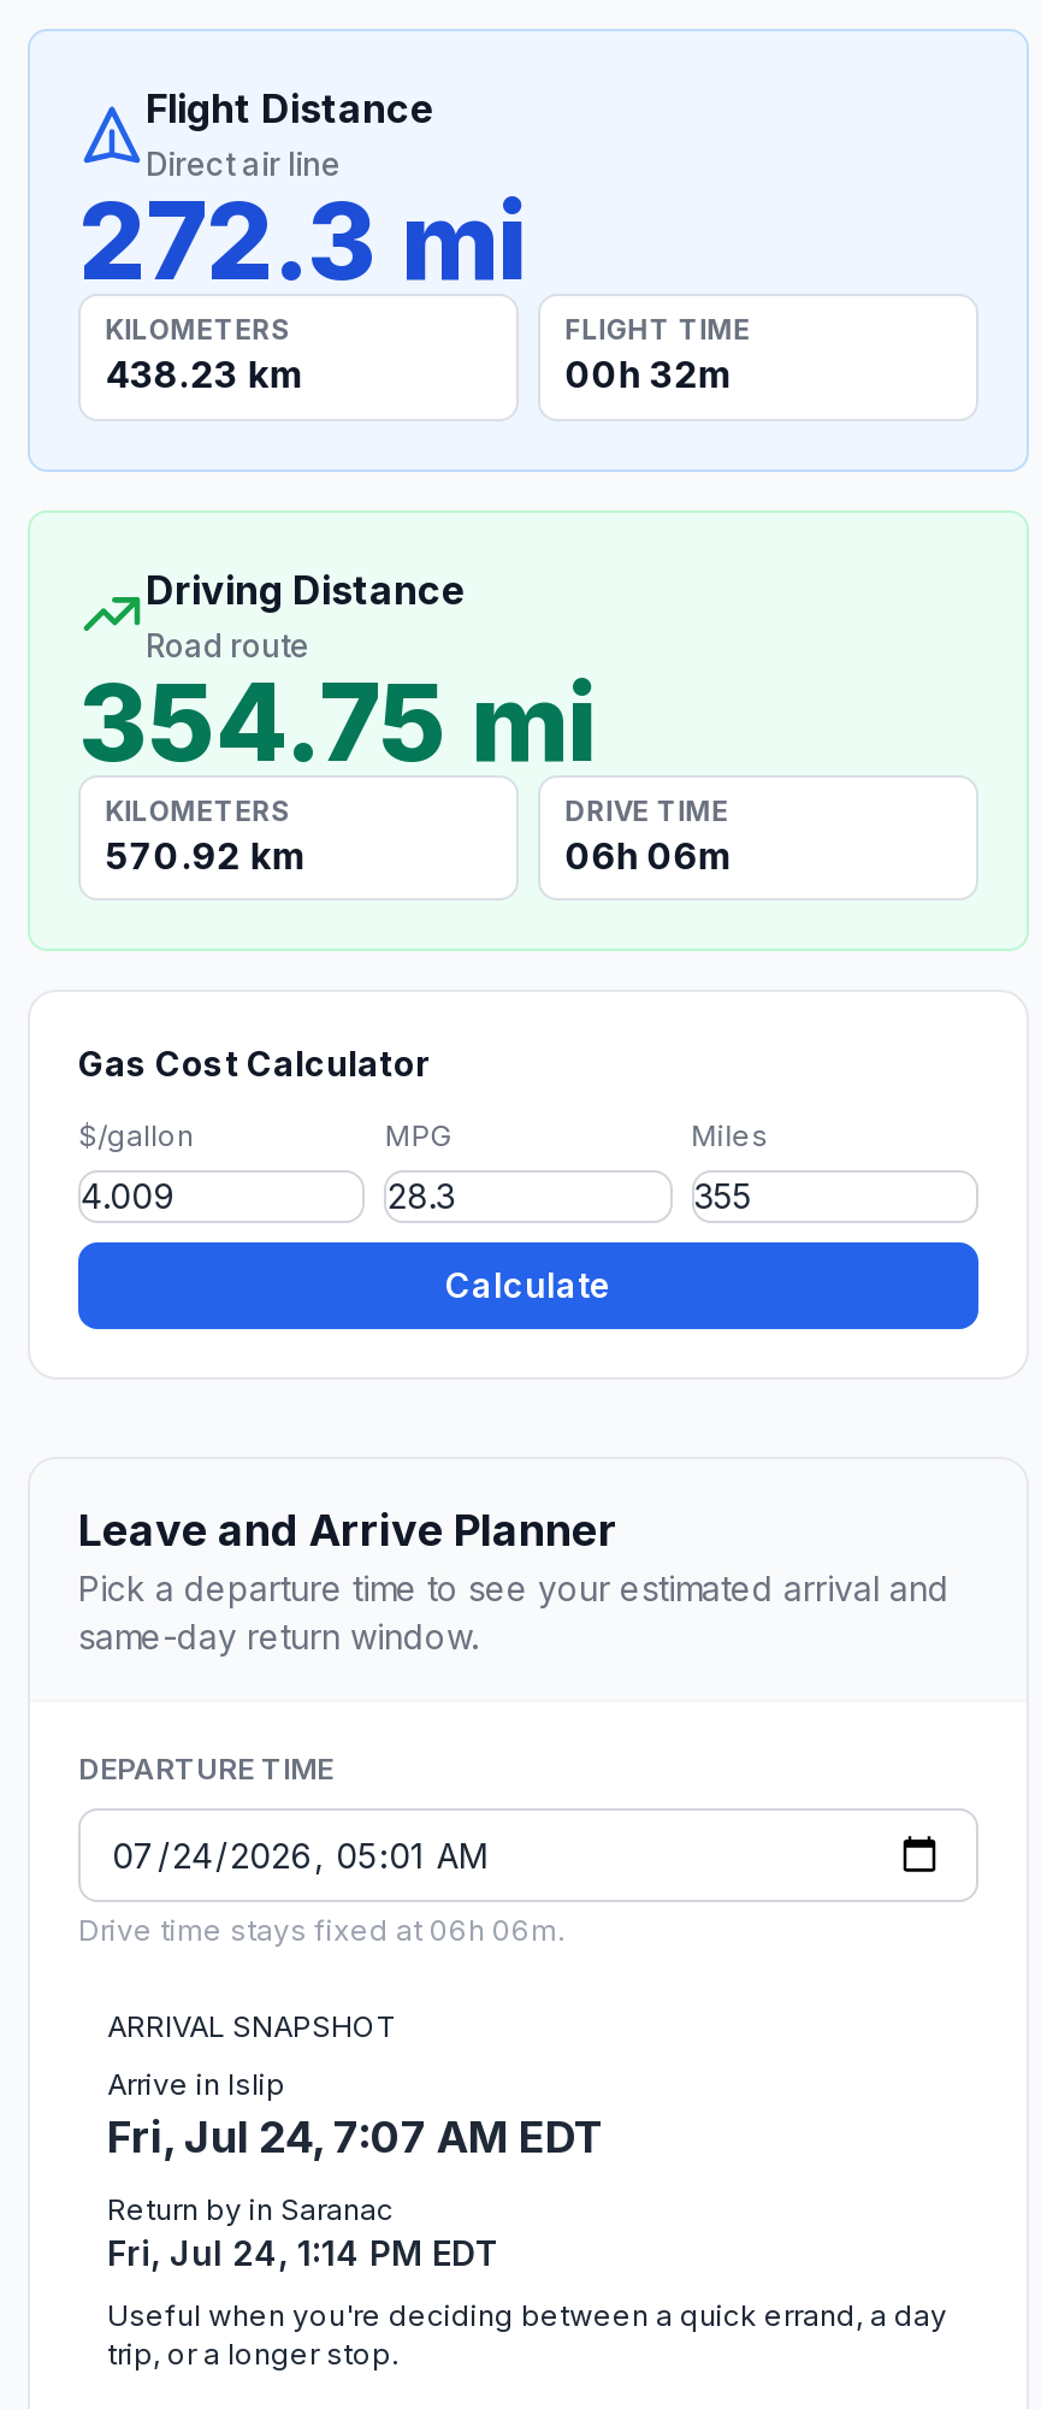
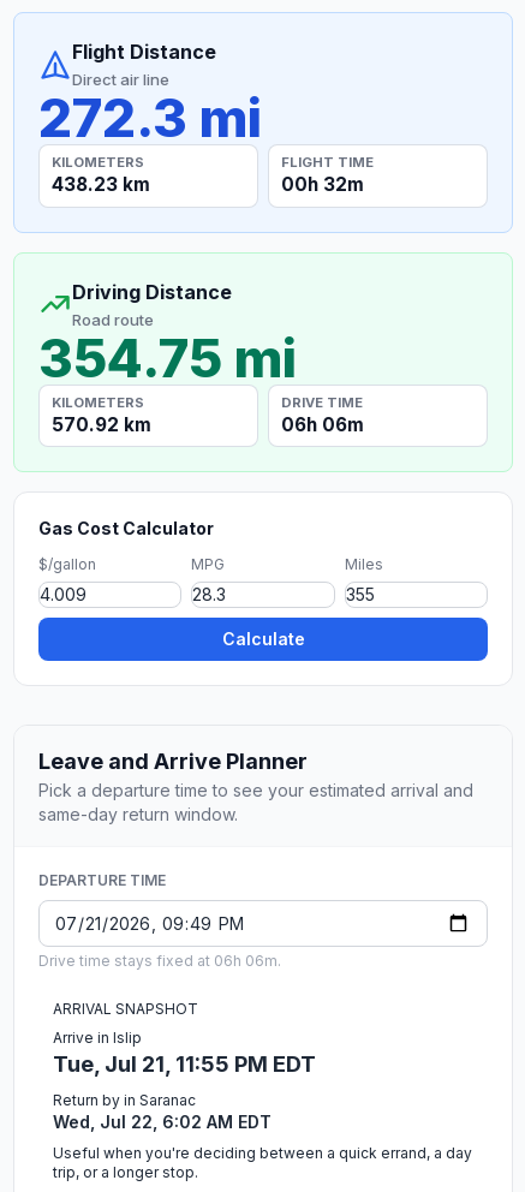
- Fri, Jul 24, 7:07 AM EDT
+ Tue, Jul 21, 11:55 PM EDT

- Fri, Jul 24, 1:14 PM EDT
+ Wed, Jul 22, 6:02 AM EDT
